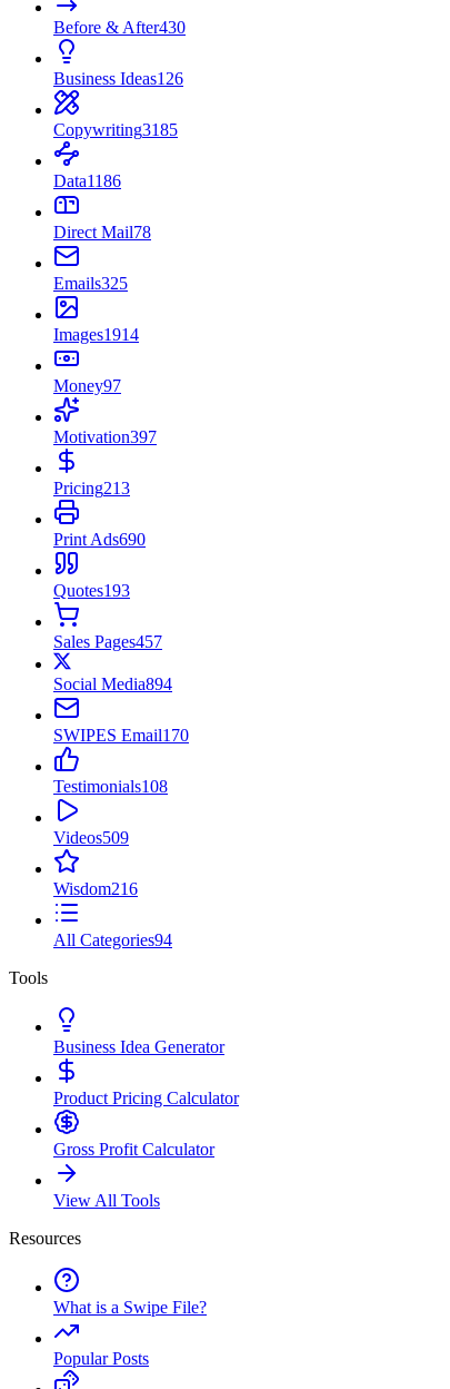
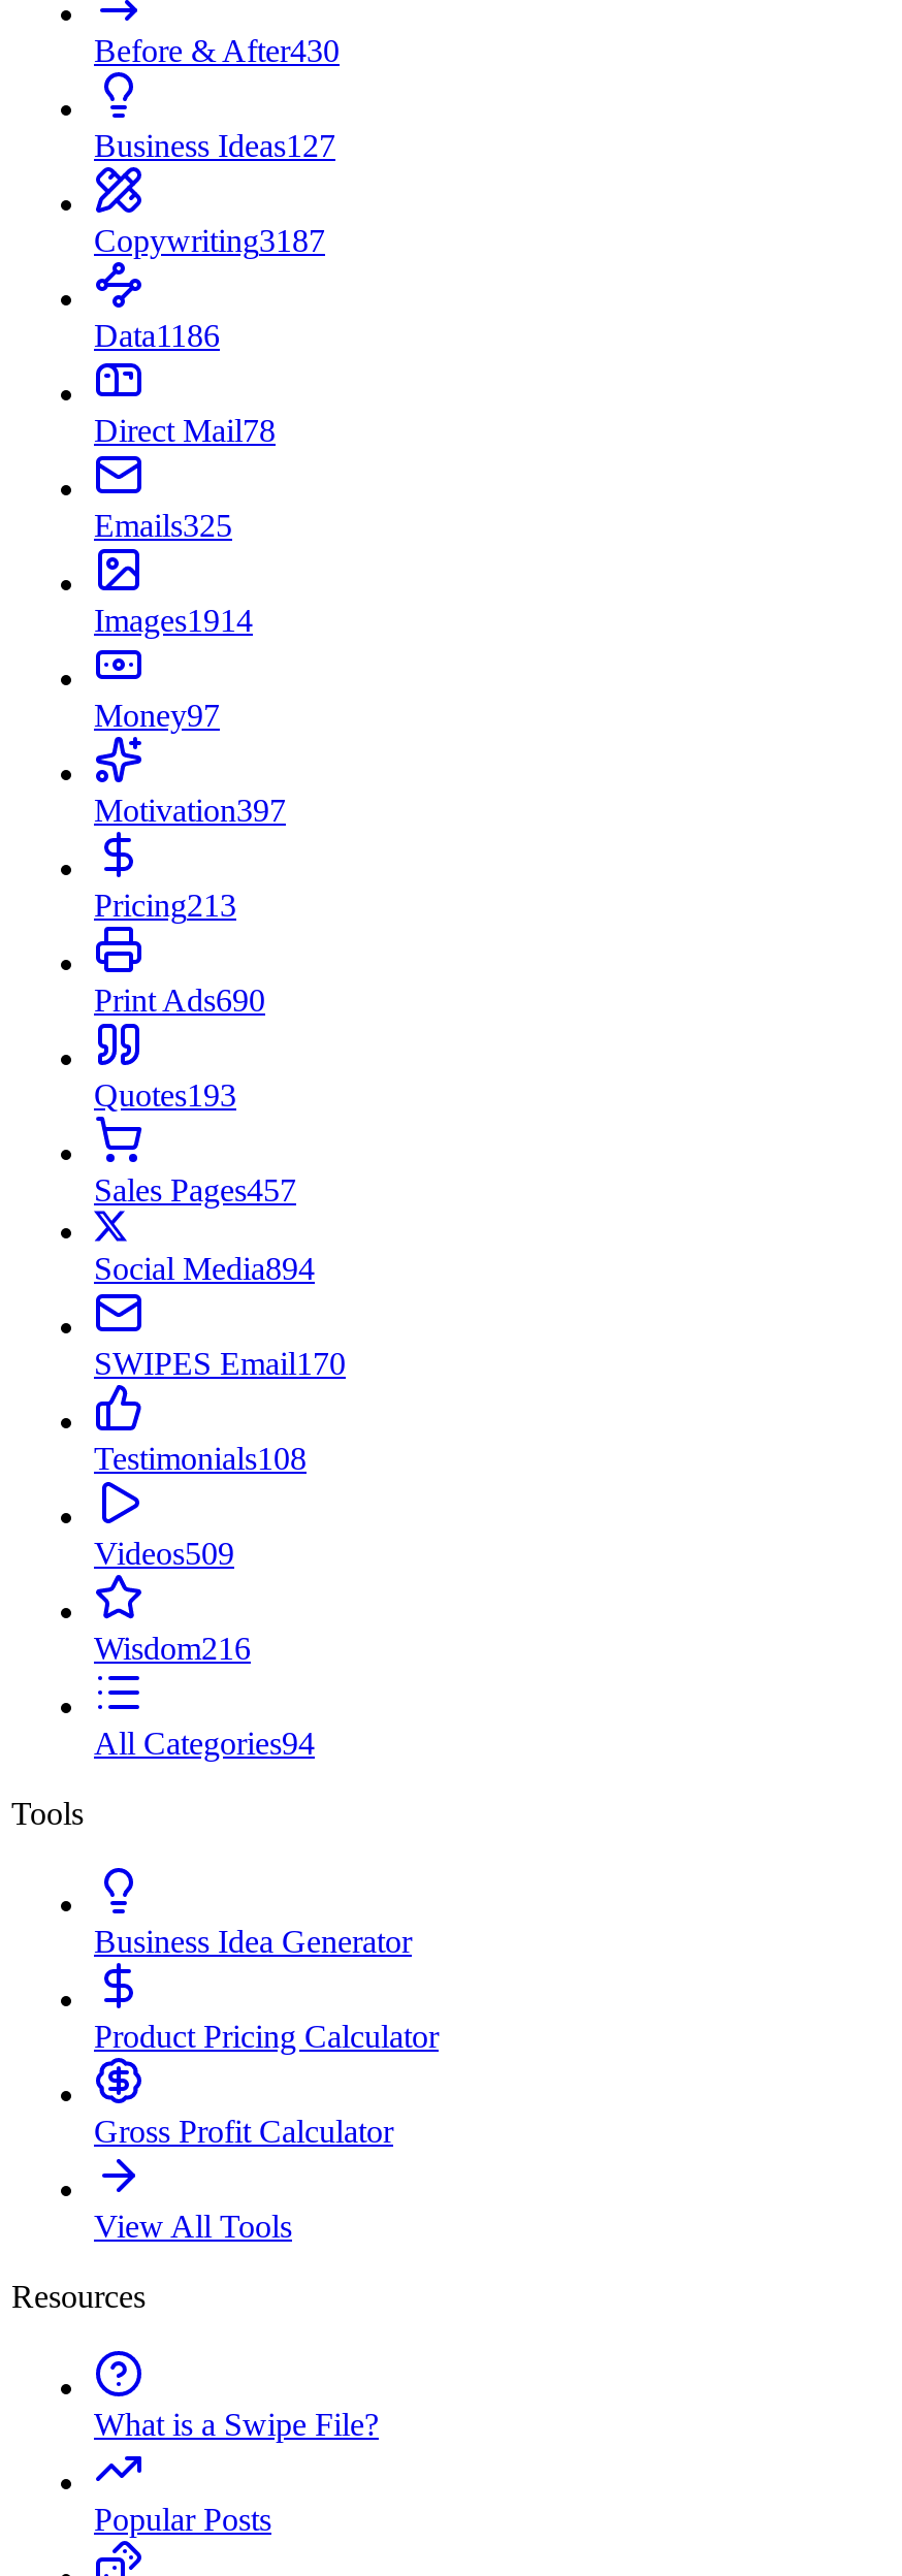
- Business Ideas126
+ Business Ideas127

- Copywriting3185
+ Copywriting3187
